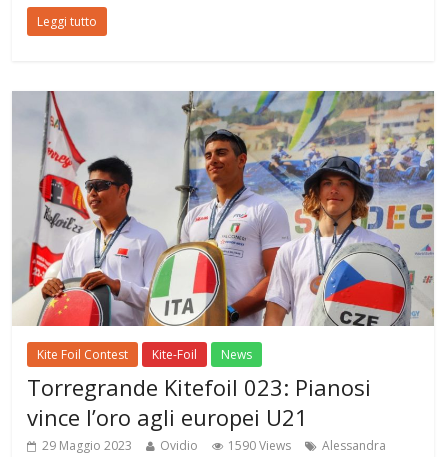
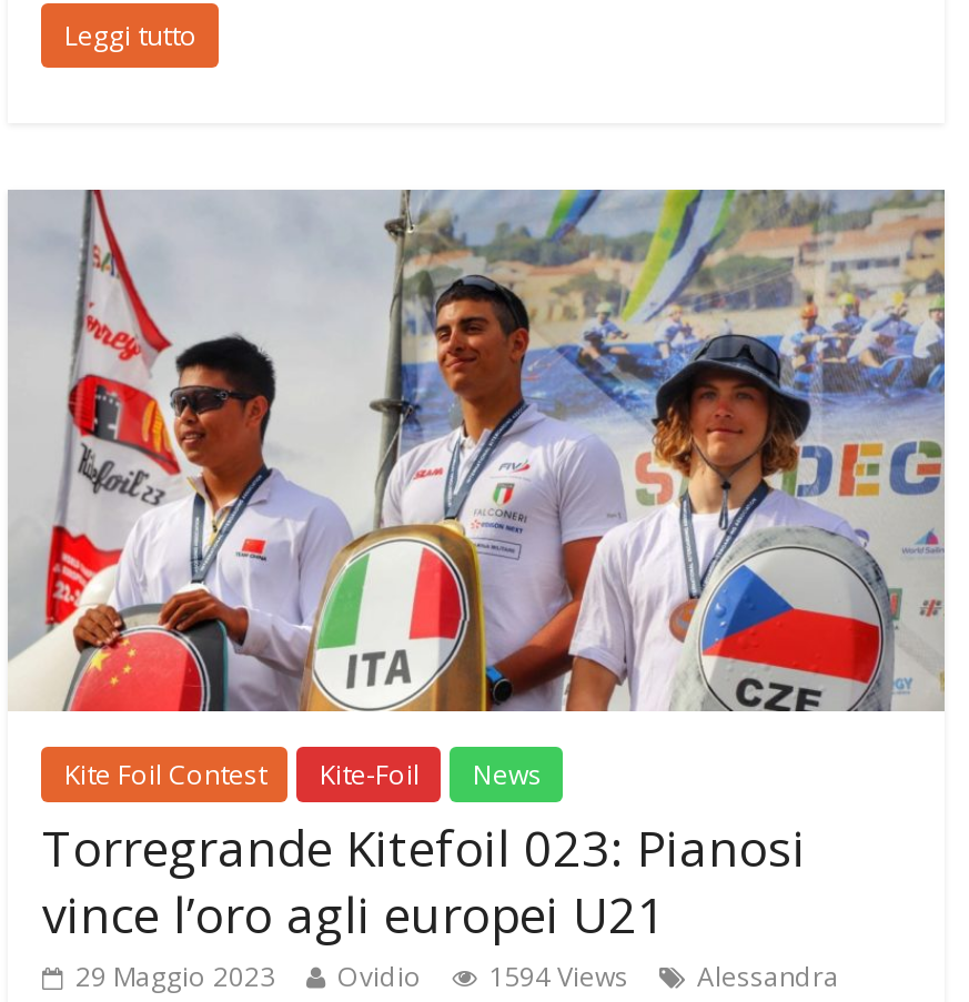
- 29 Maggio 2023 Ovidio 1590 Views Alessandra
+ 29 Maggio 2023 Ovidio 1594 Views Alessandra
